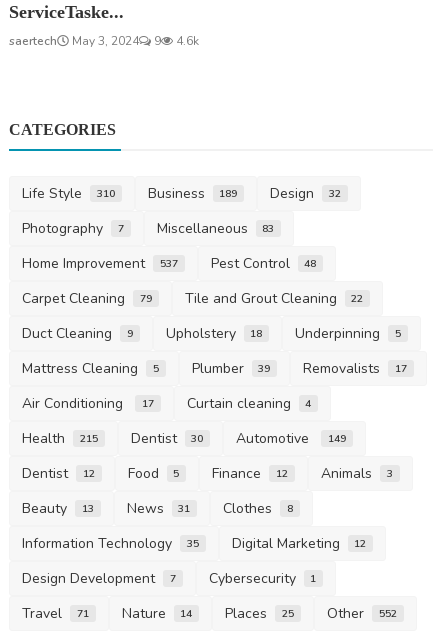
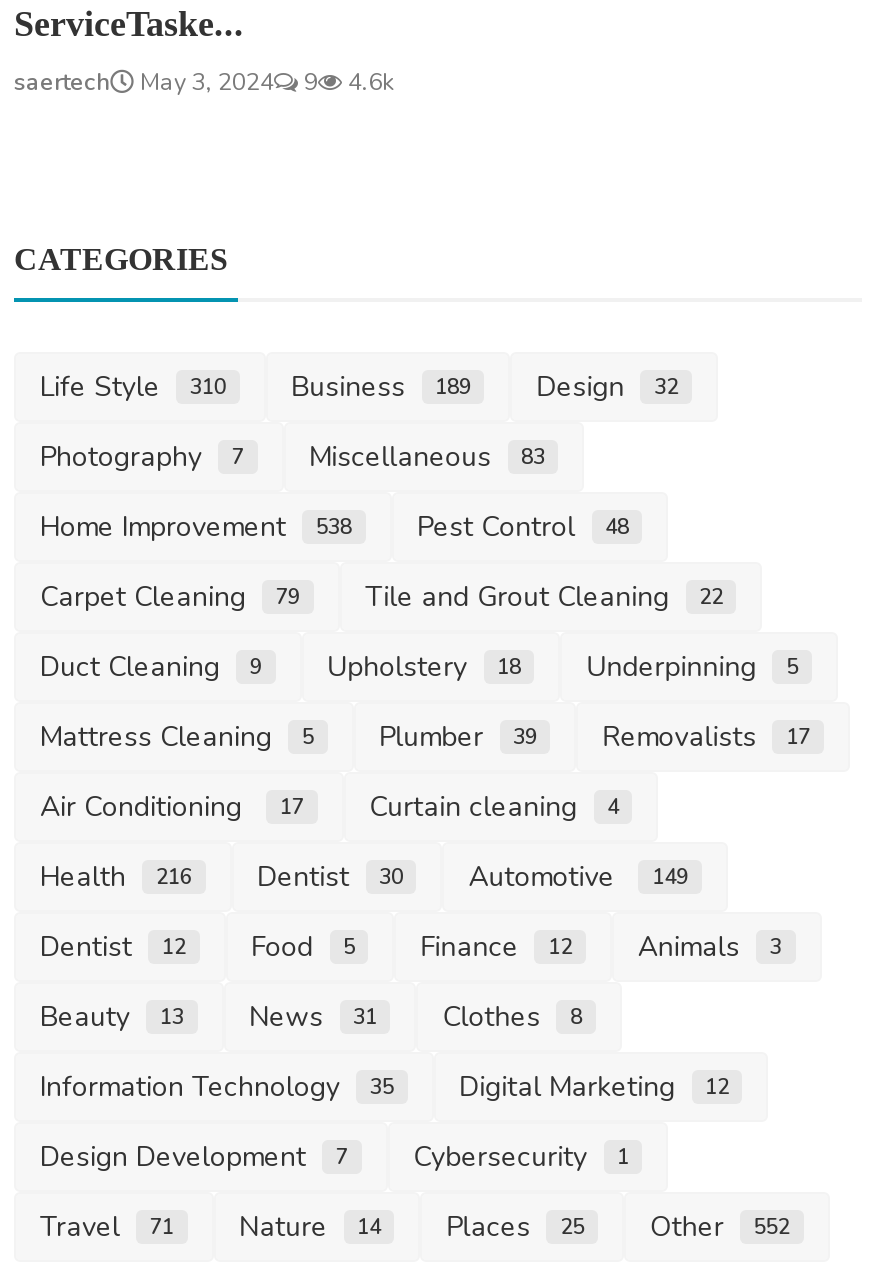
- Home Improvement 537
+ Home Improvement 538

- Health 215 Dentist 30 Automotive 149
+ Health 216 Dentist 30 Automotive 149
